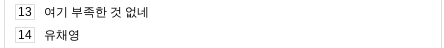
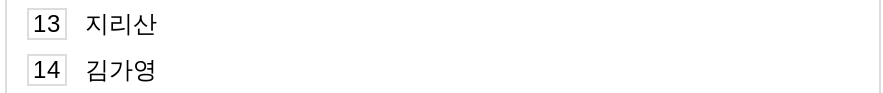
- 여기 부족한 것 없네
+ 지리산

- 유채영
+ 김가영
